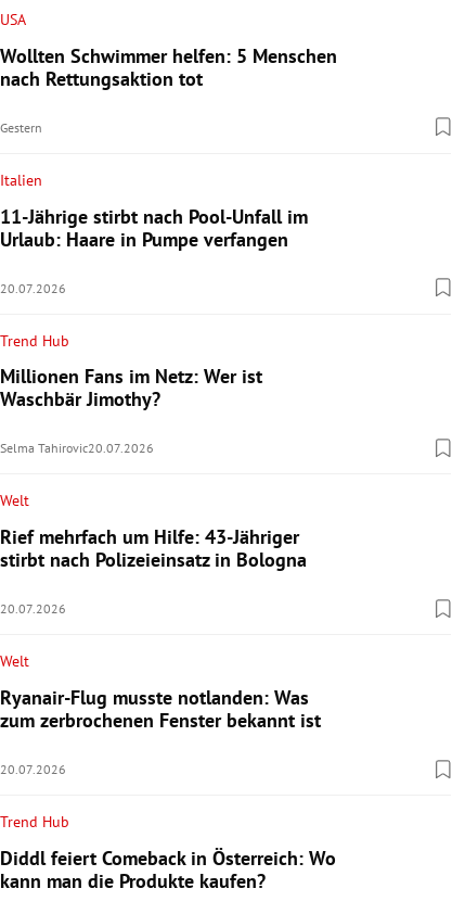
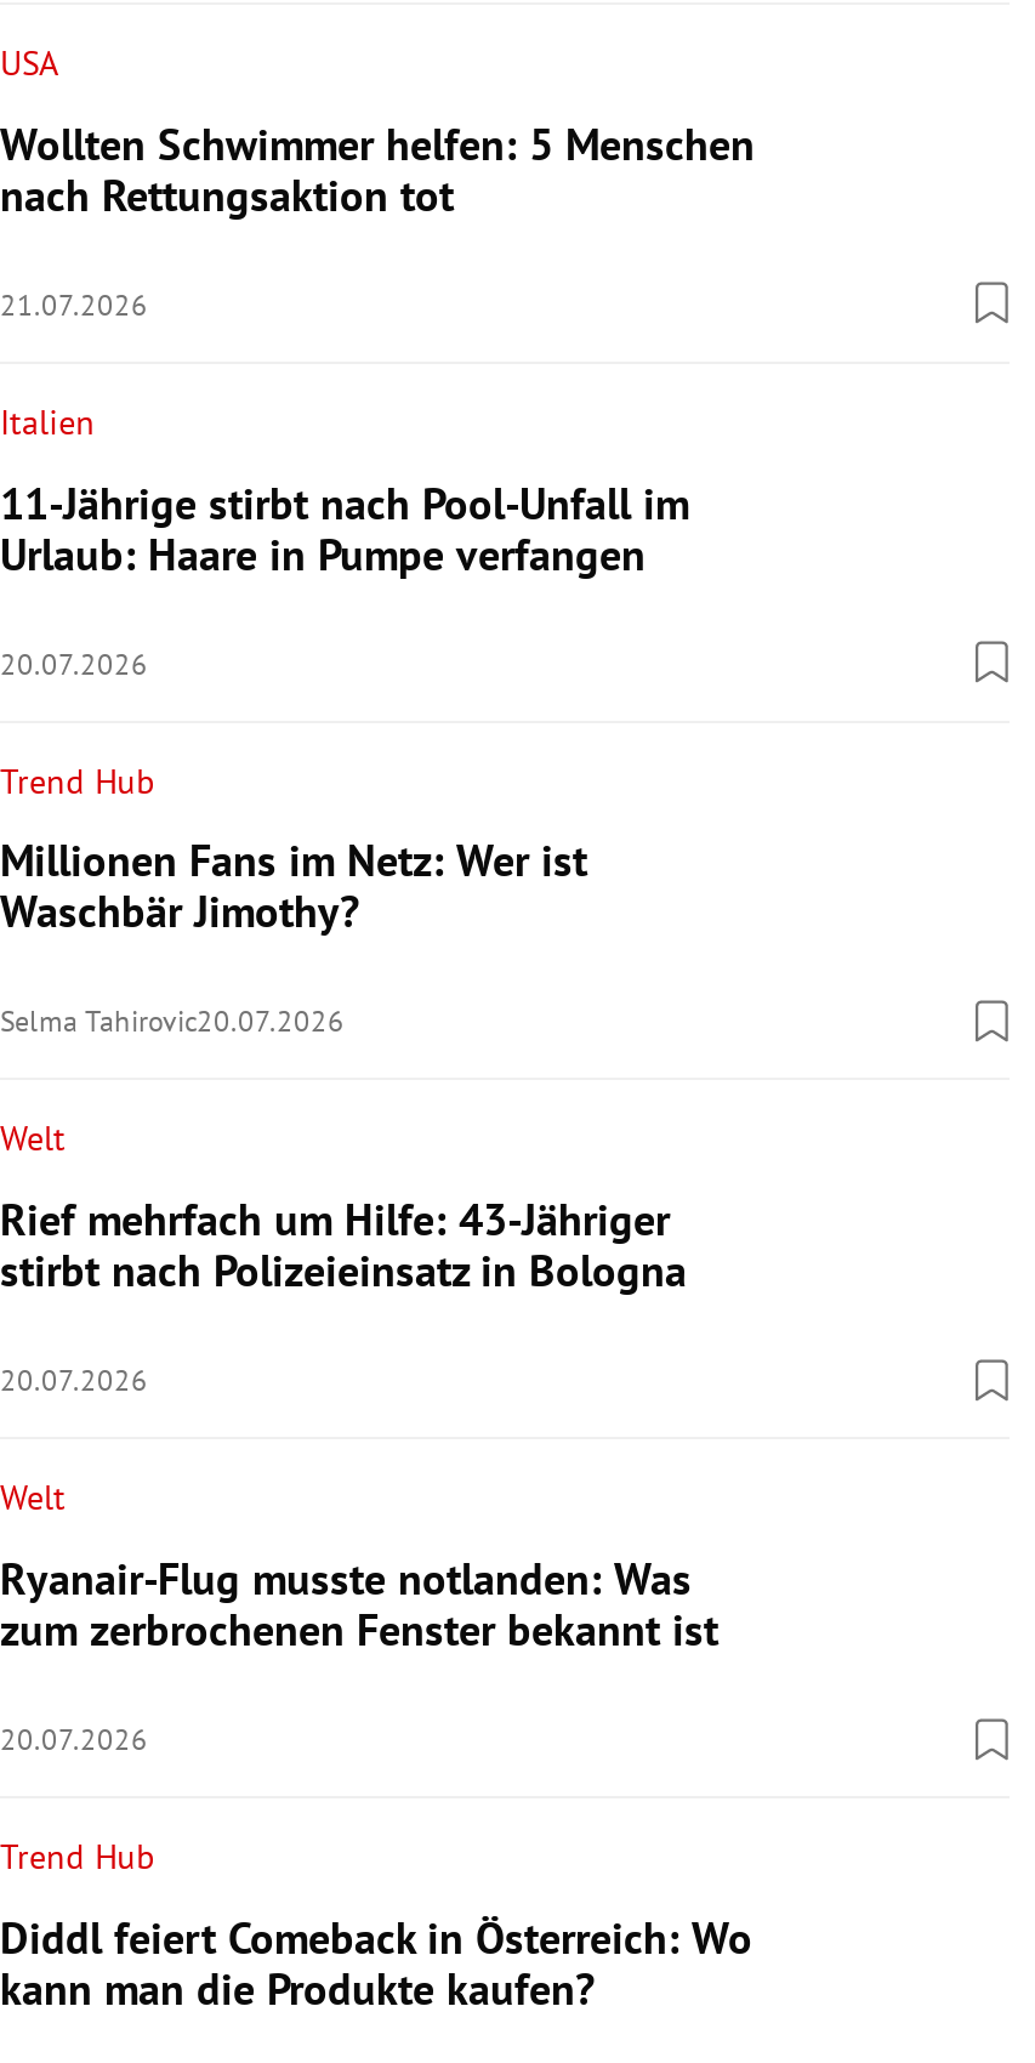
- Gestern
+ 21.07.2026
